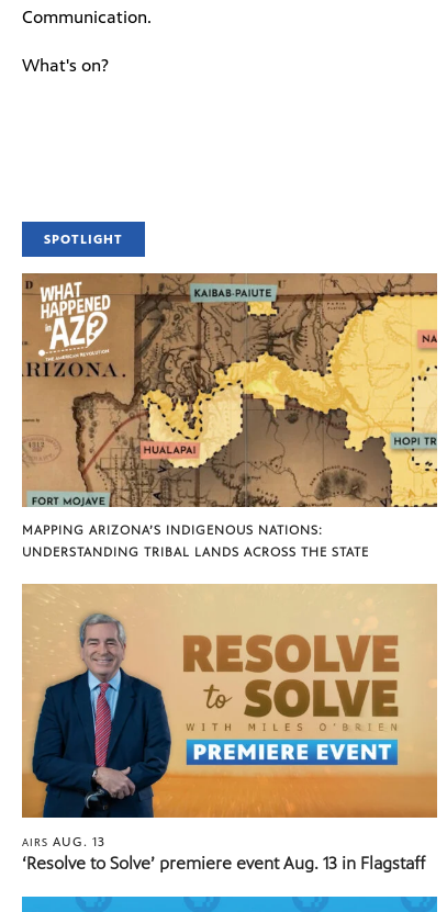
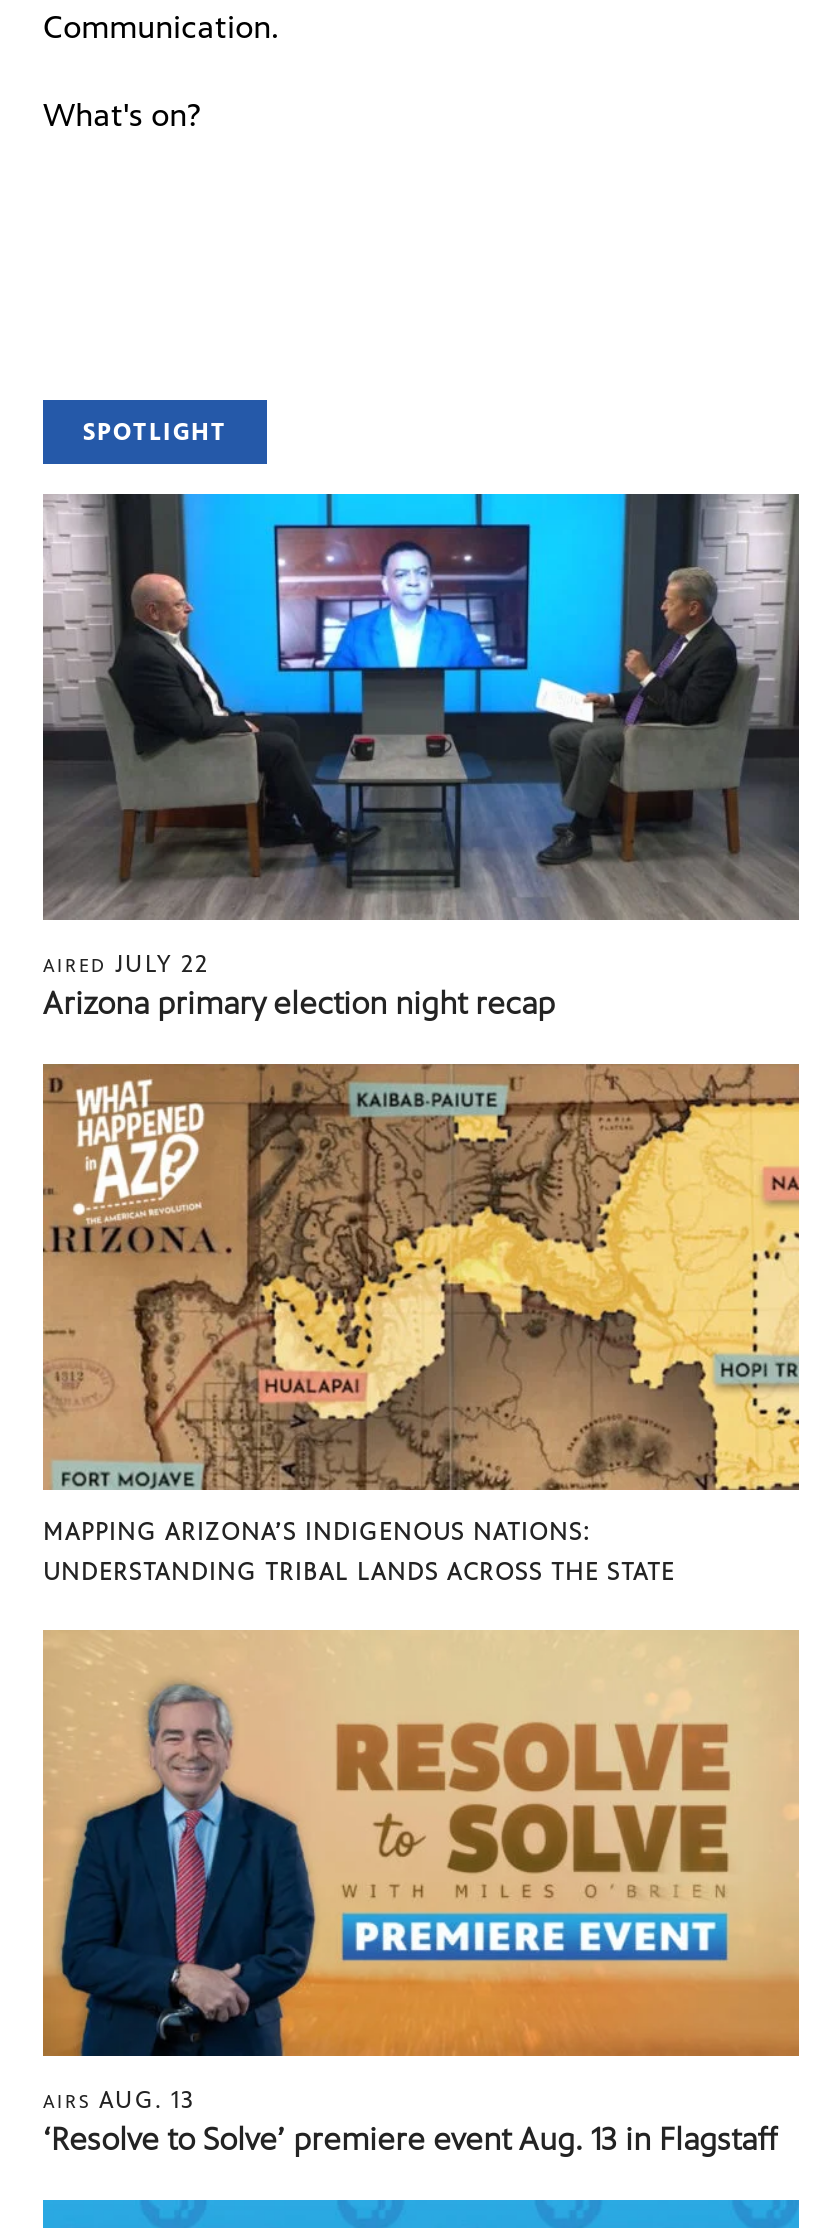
+ [image]
+ AIRED JULY 22
+ Arizona primary election night recap
